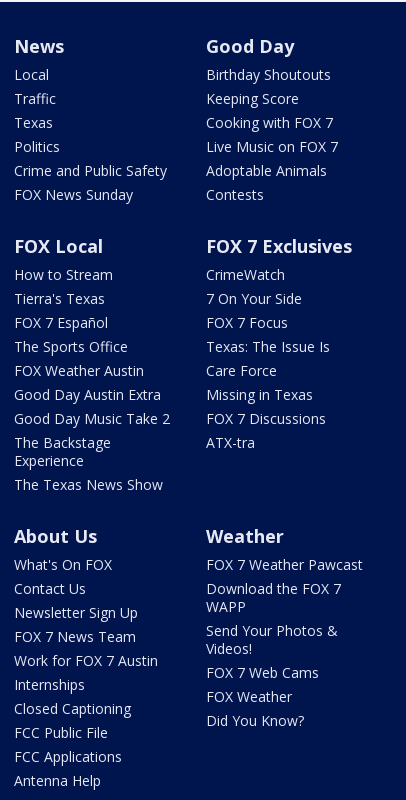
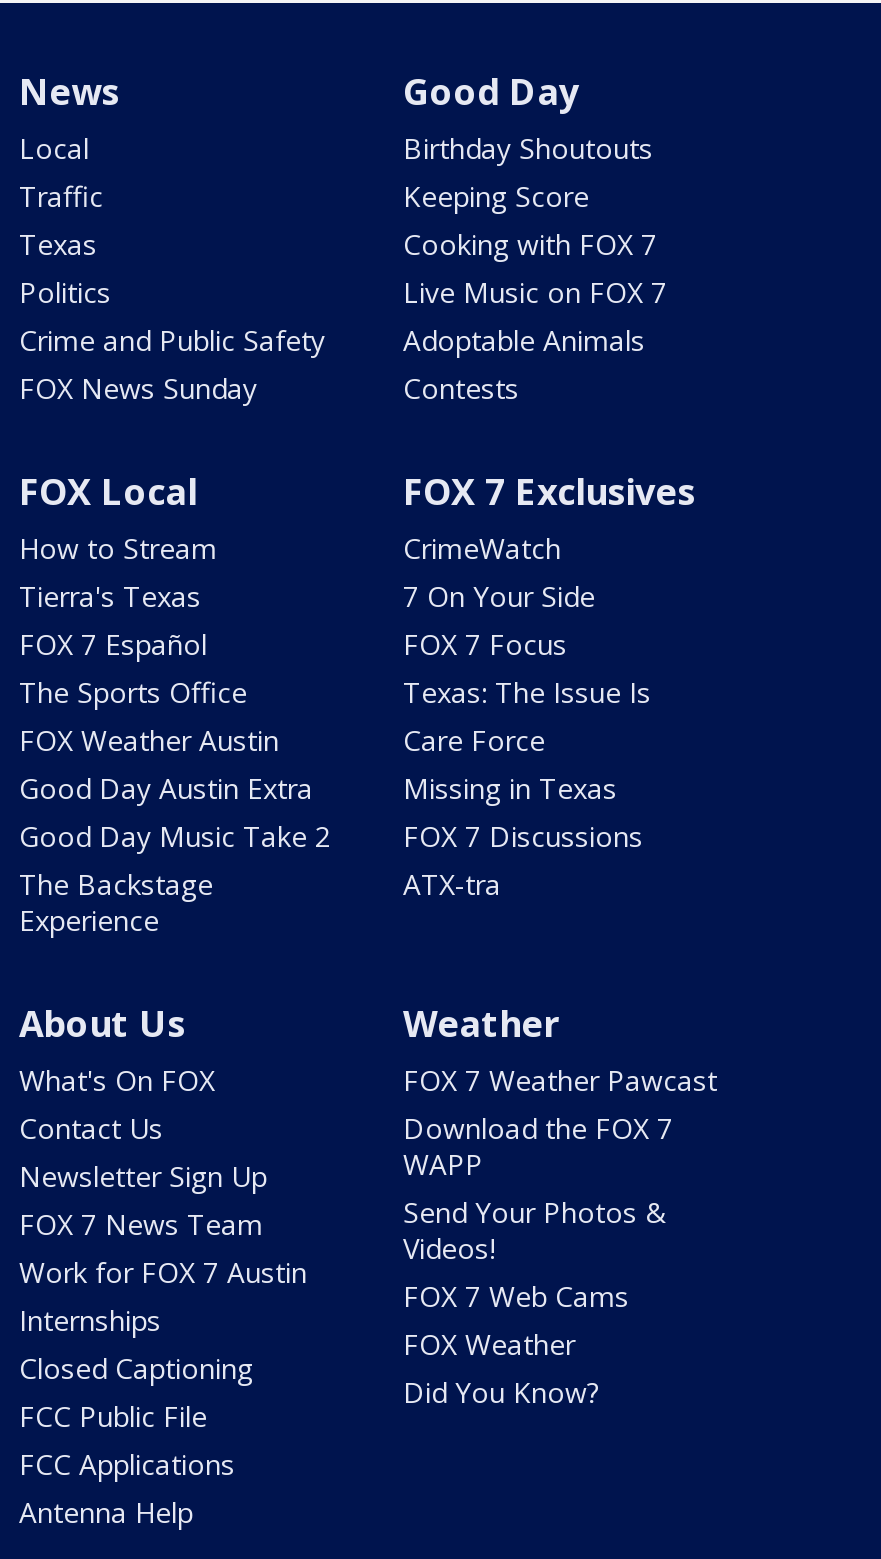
- The Texas News Show
